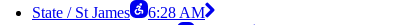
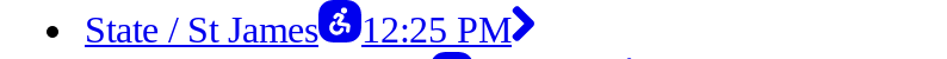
- State / St James 6:28 AM
+ State / St James 12:25 PM
